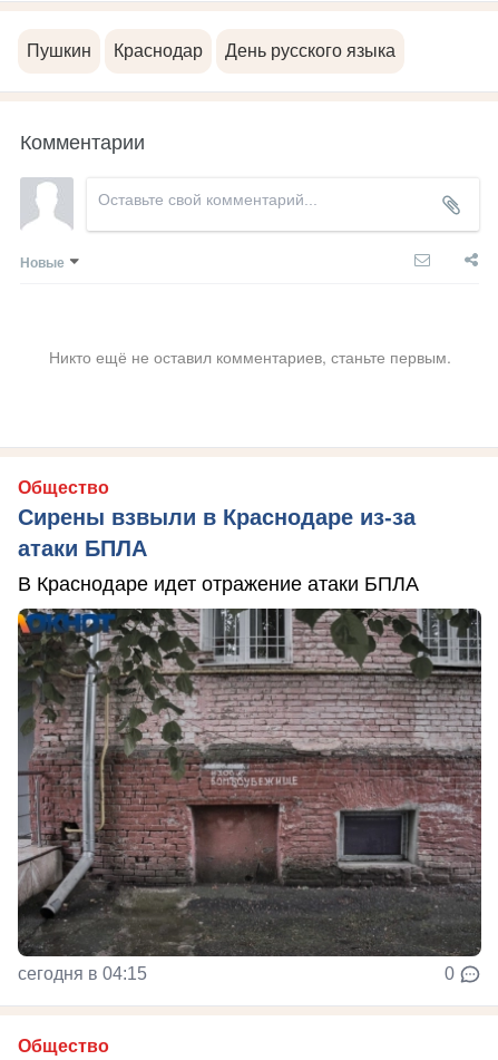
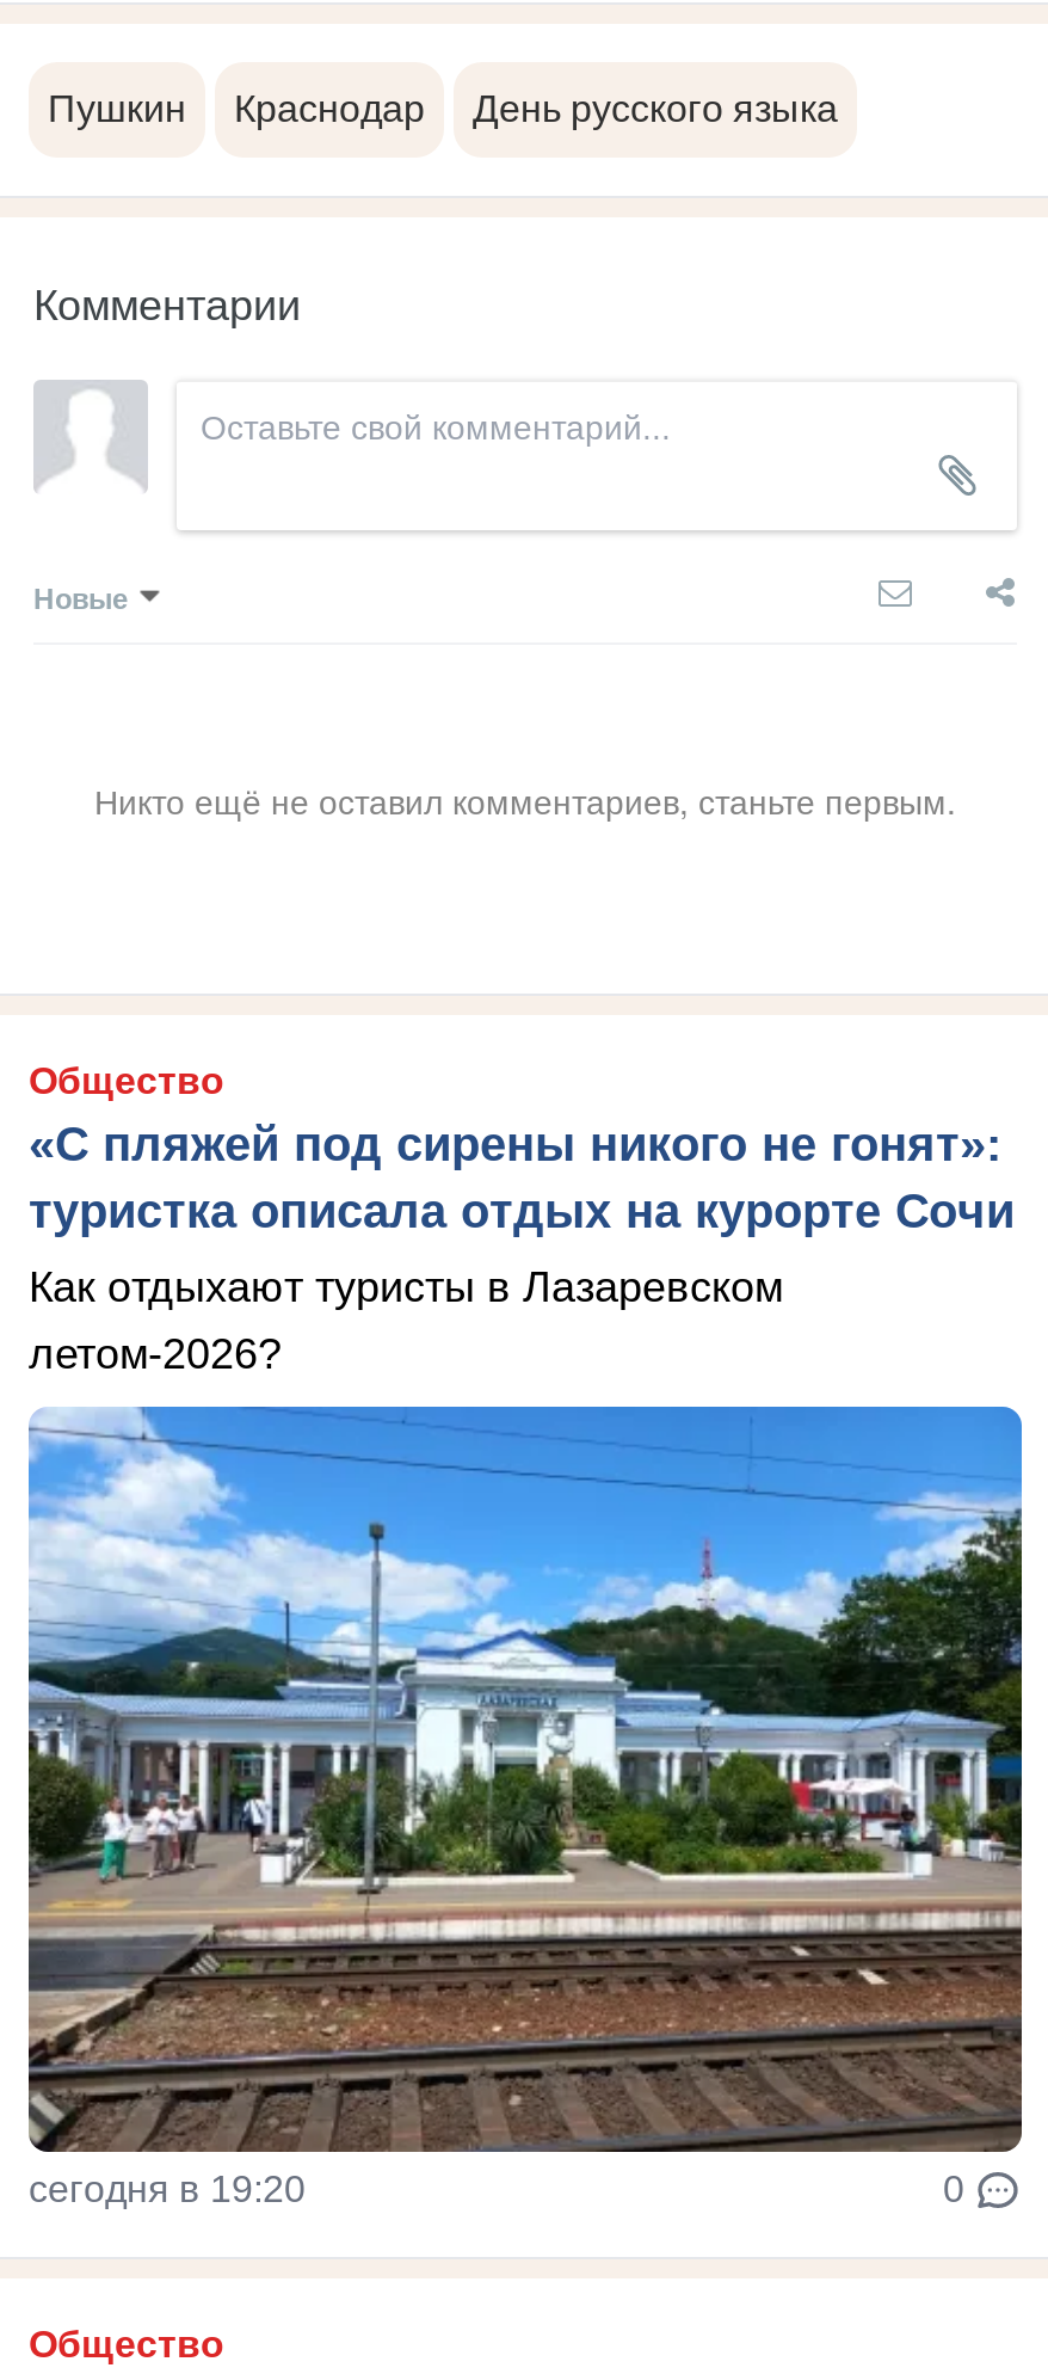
- Сирены взвыли в Краснодаре из-за
- атаки БПЛА
+ «С пляжей под сирены никого не гонят»:
+ туристка описала отдых на курорте Сочи

- В Краснодаре идет отражение атаки БПЛА
+ Как отдыхают туристы в Лазаревском
+ летом-2026?

- [image]
- сегодня в 04:15
+ [image]
+ сегодня в 19:20
